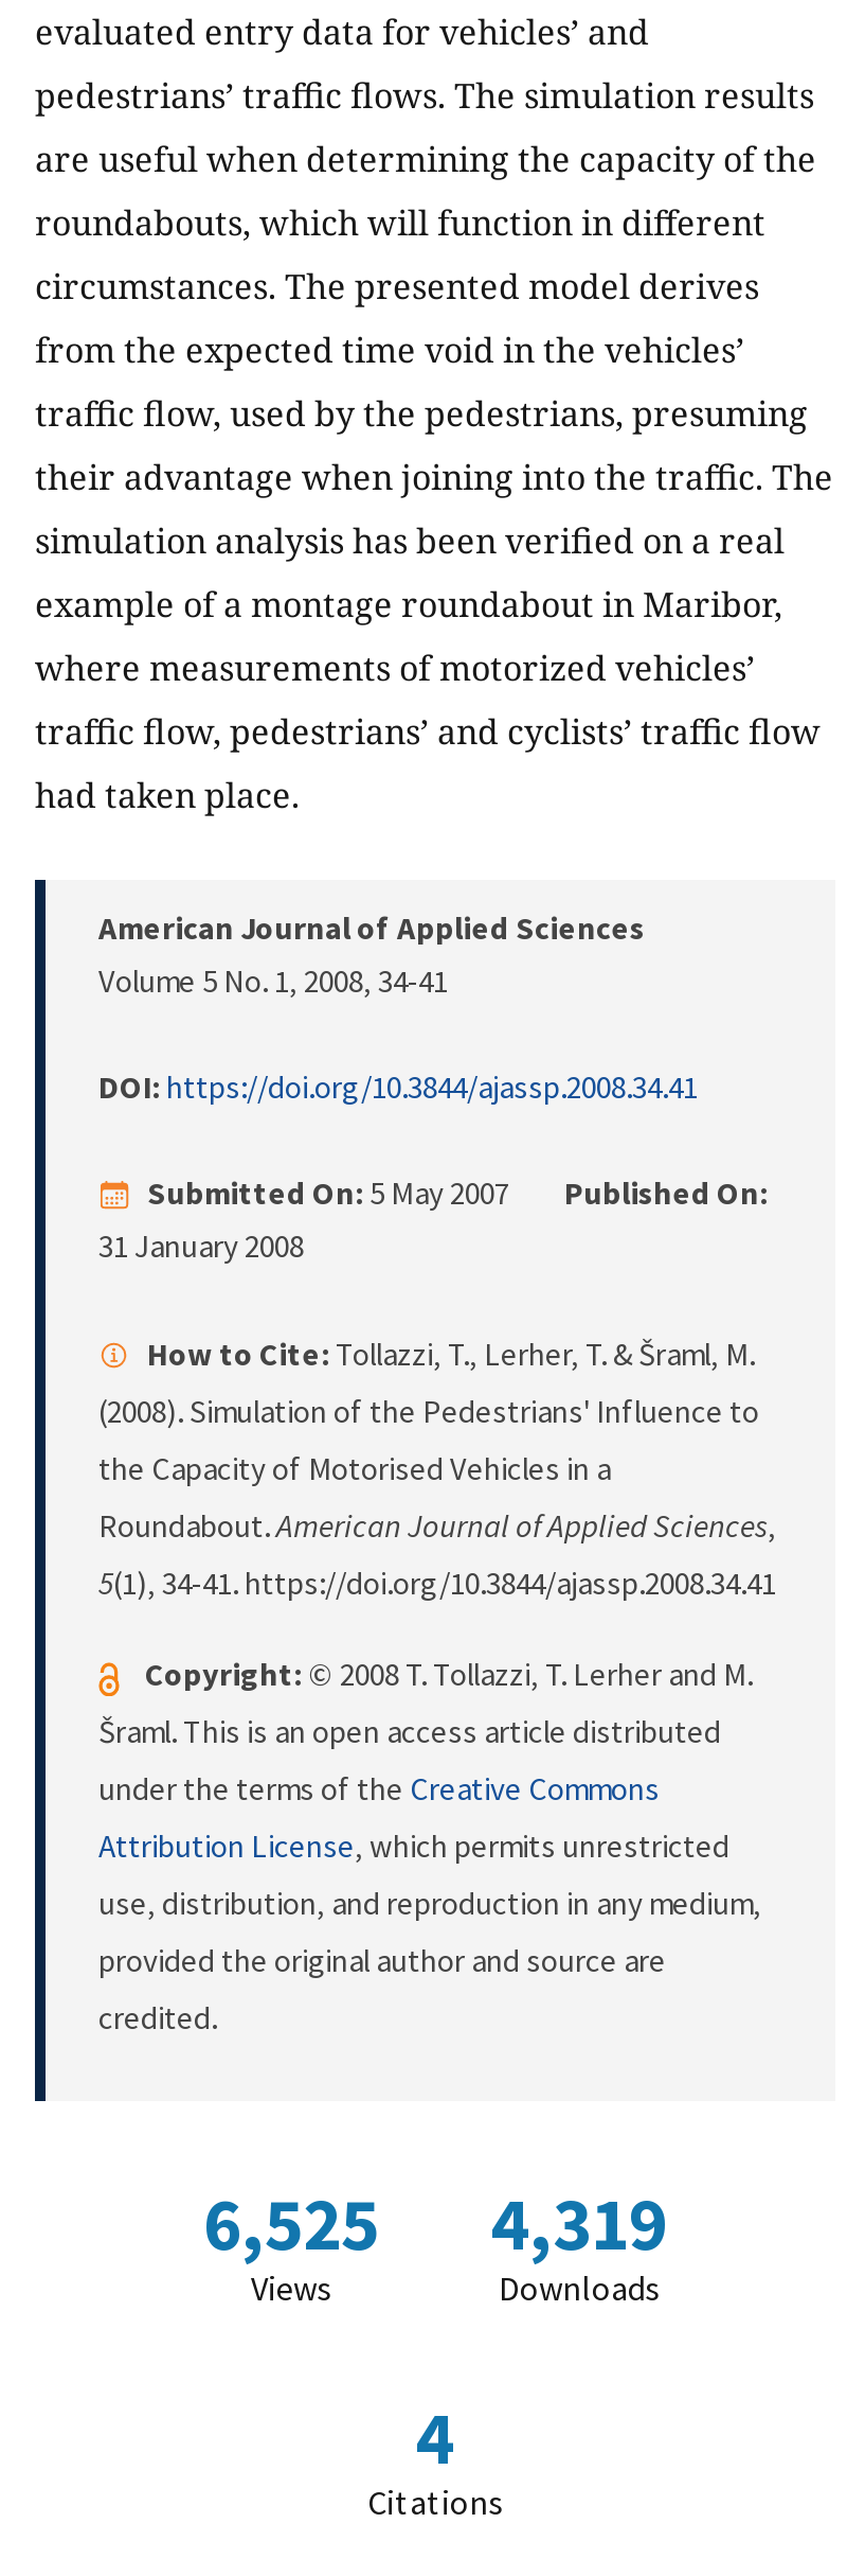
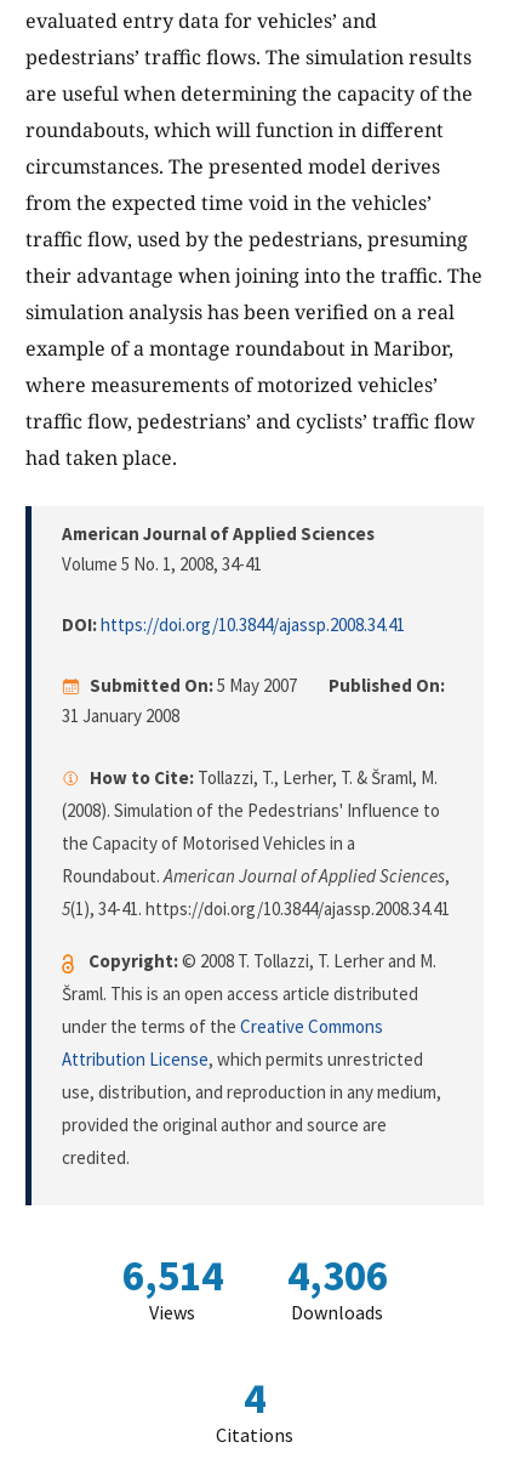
- 6,525
+ 6,514

- 4,319
+ 4,306
